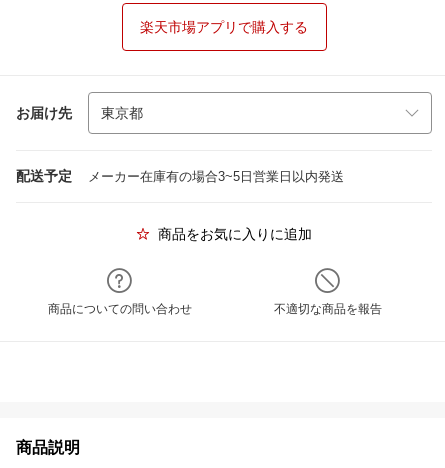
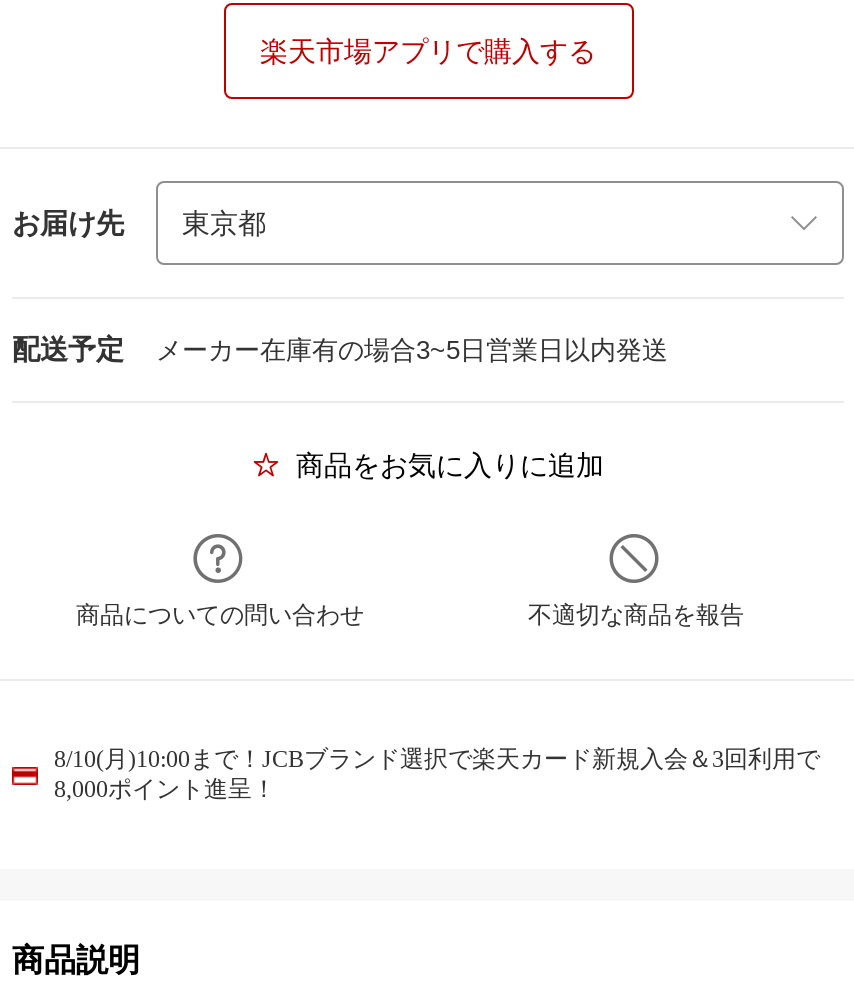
+ 8/10(月)10:00まで！JCBブランド選択で楽天カード新規入会＆3回利用で
+ 8,000ポイント進呈！
